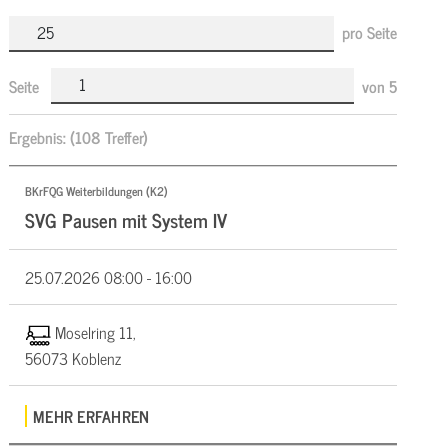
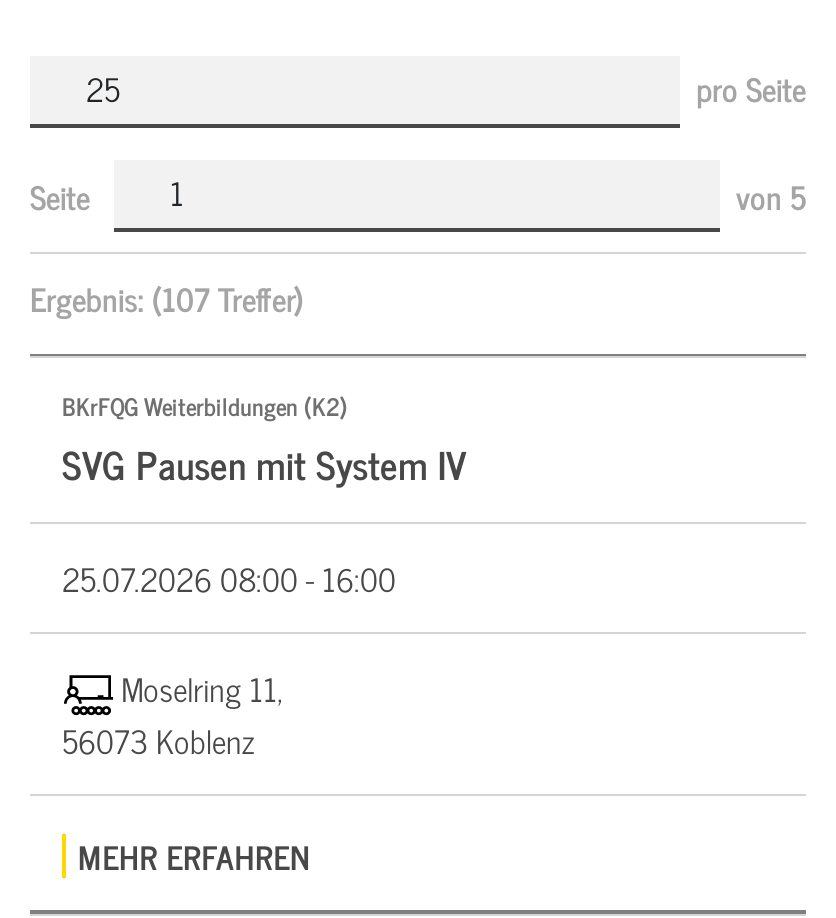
- Ergebnis: (108 Treffer)
+ Ergebnis: (107 Treffer)
